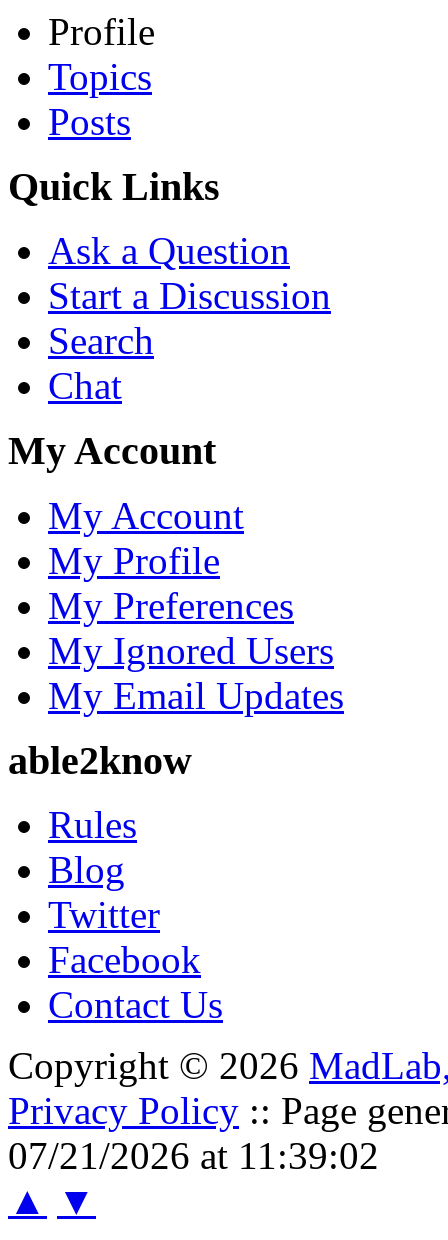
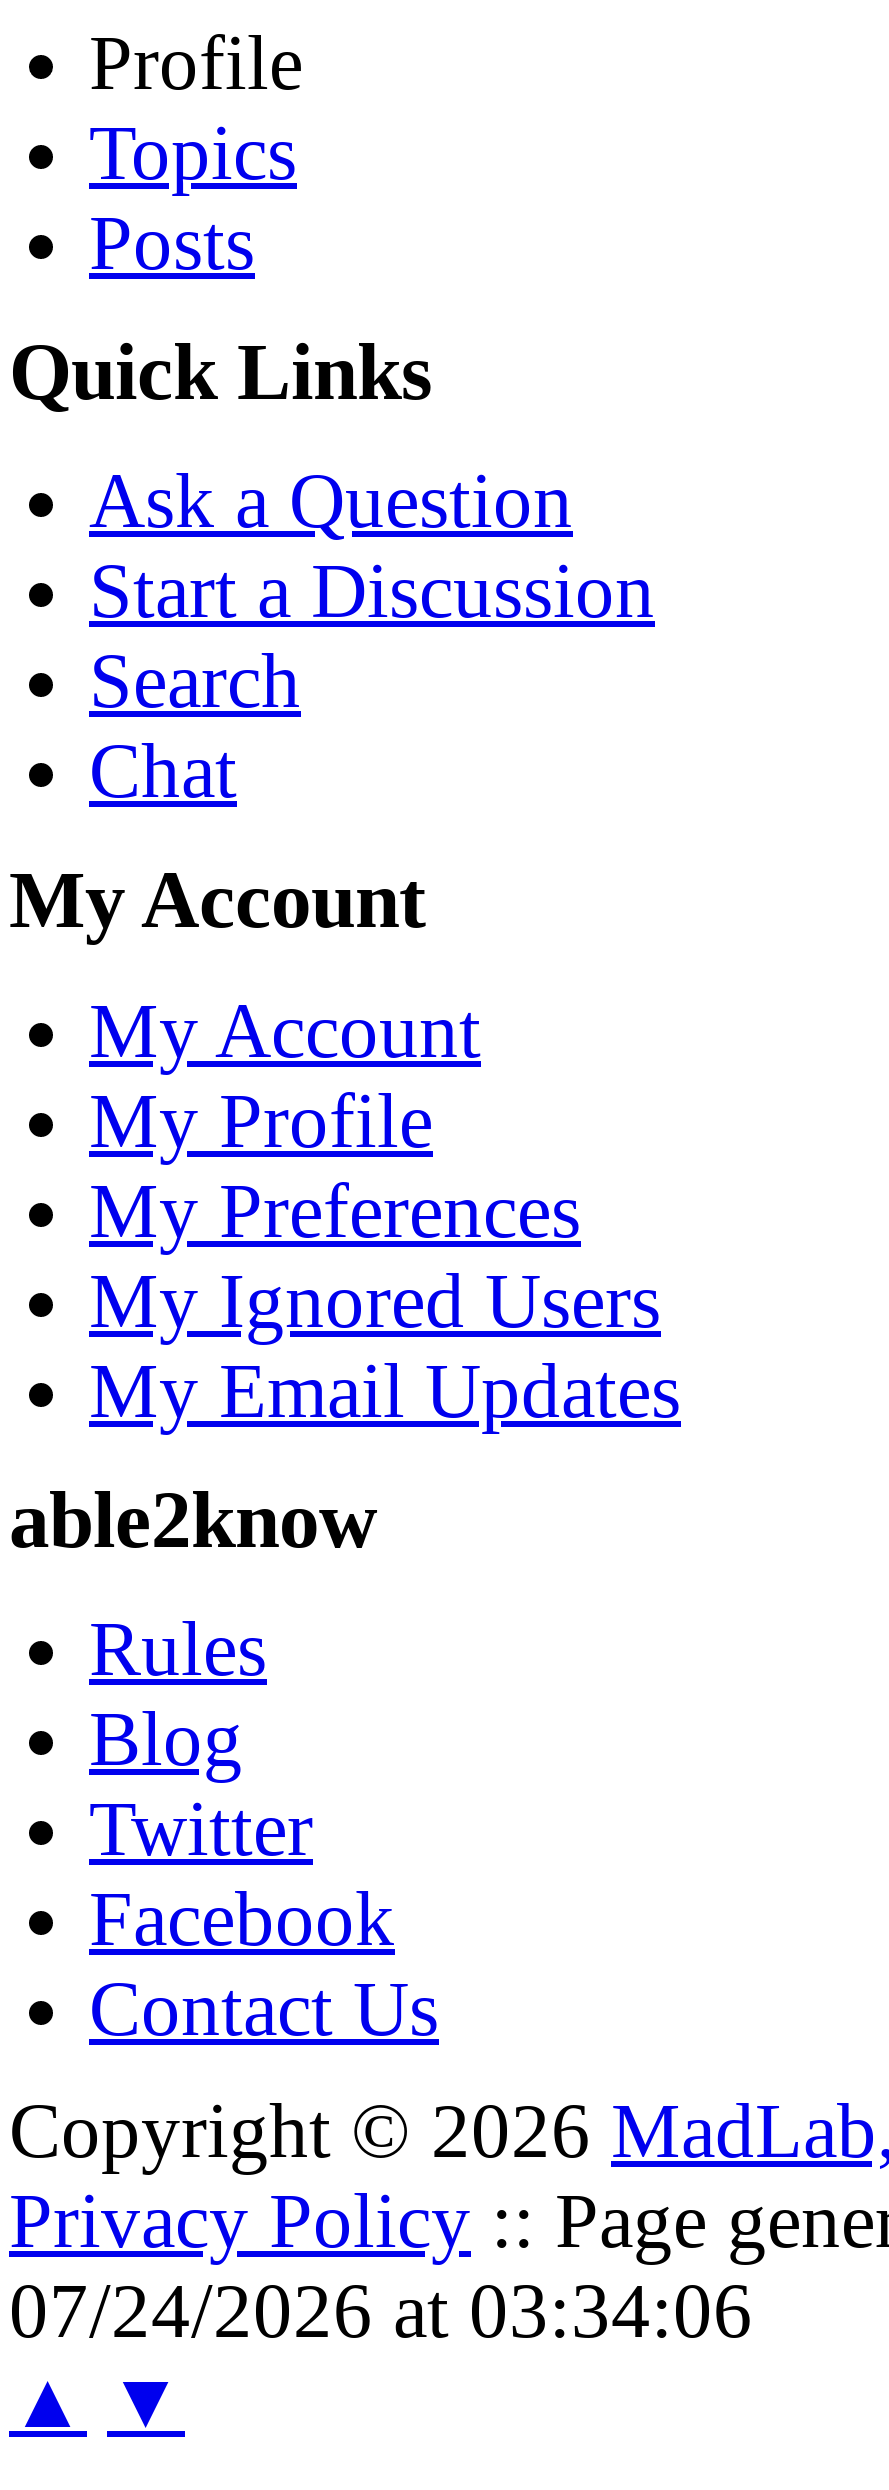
- 07/21/2026 at 11:39:02
+ 07/24/2026 at 03:34:06
